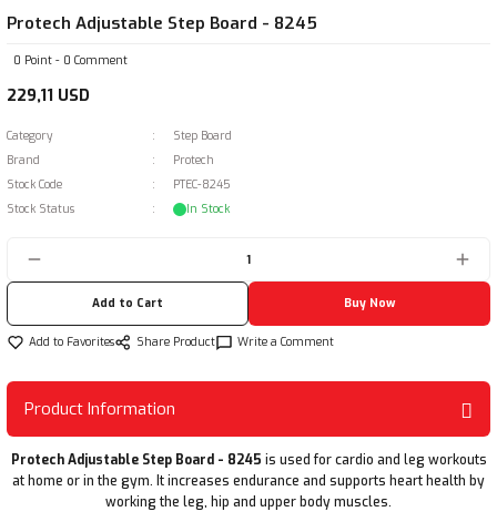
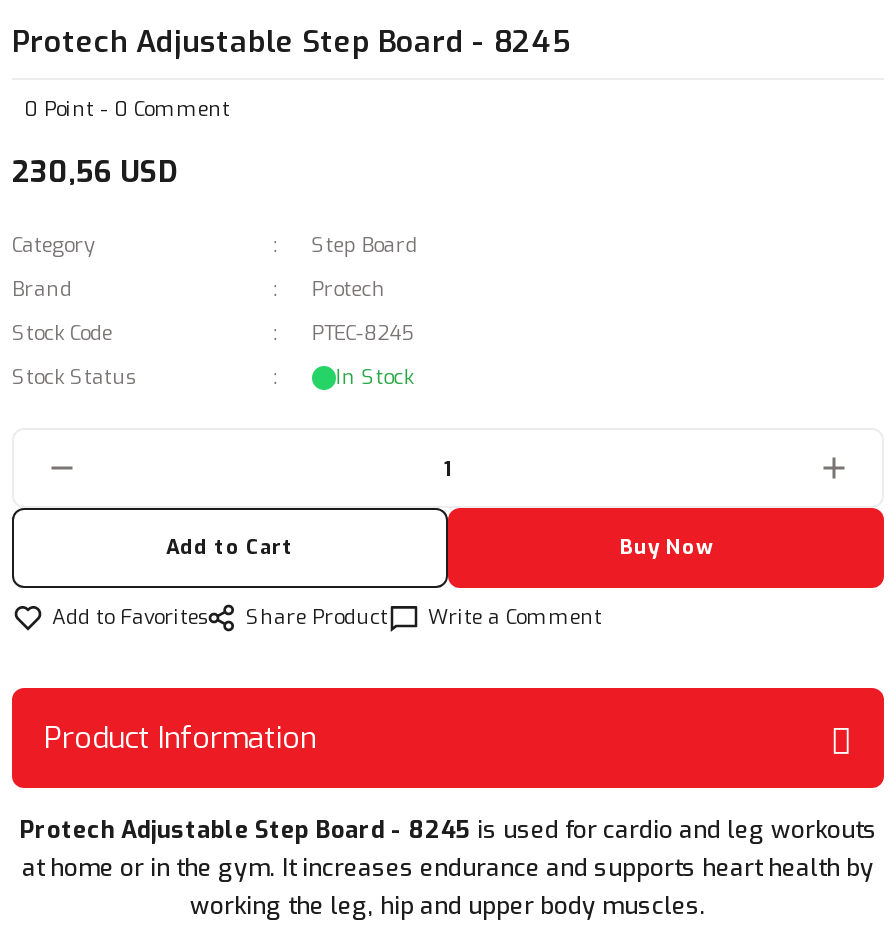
- 229,11 USD
+ 230,56 USD
